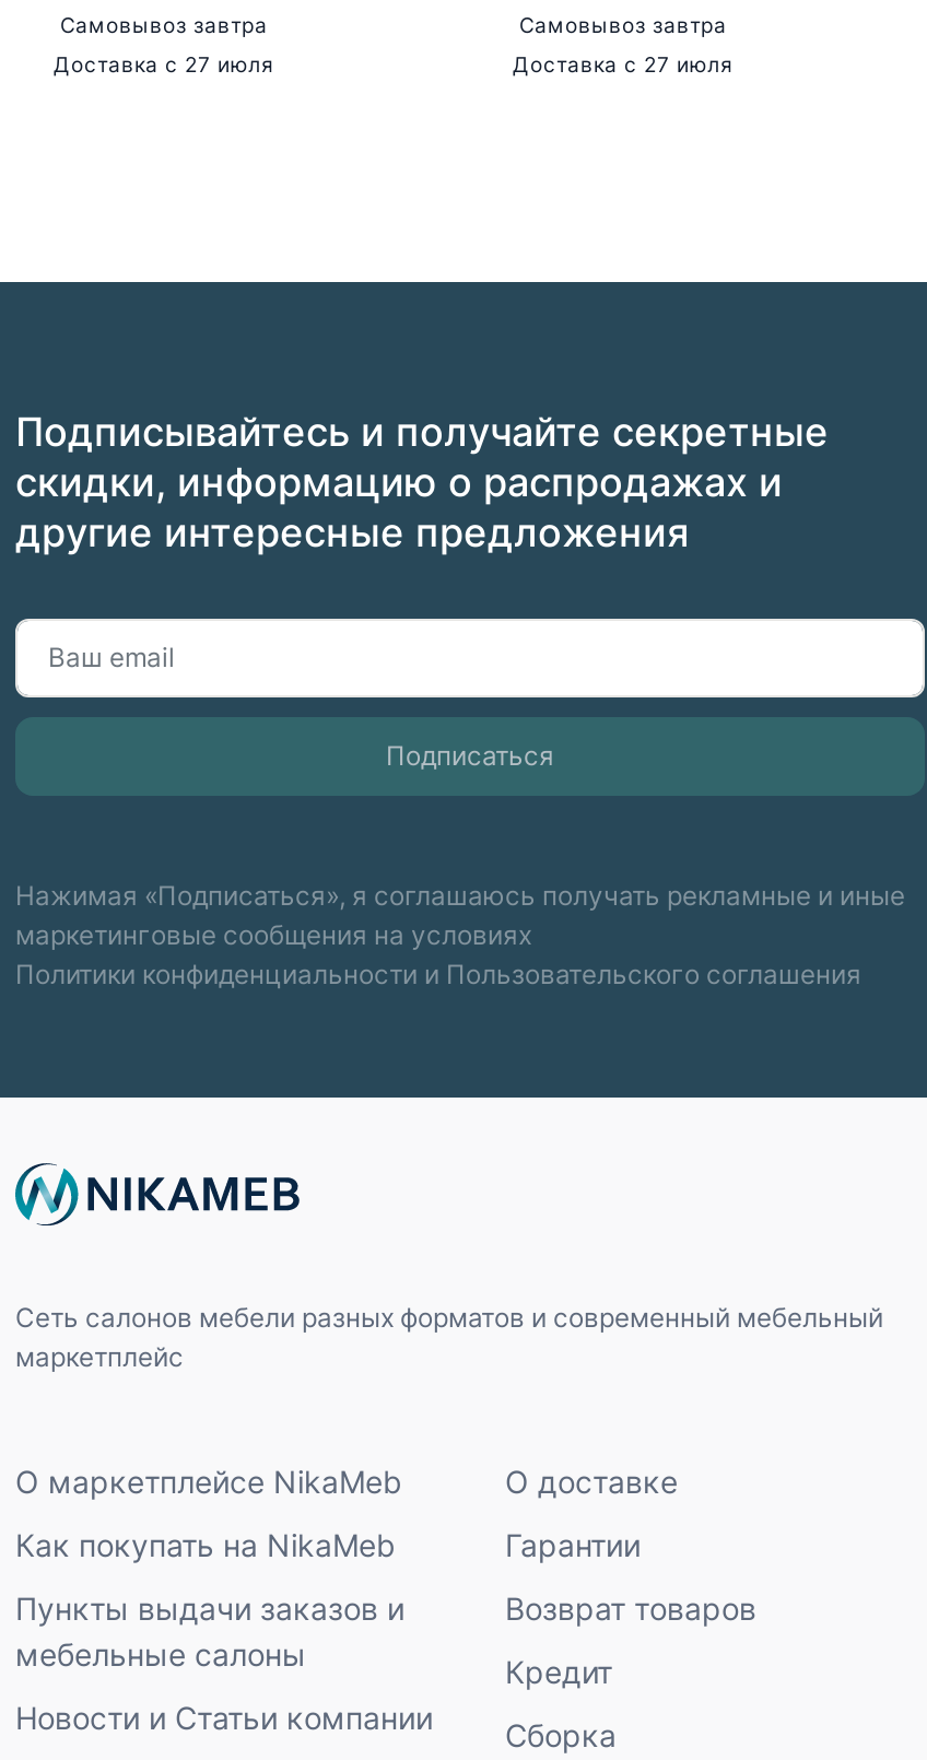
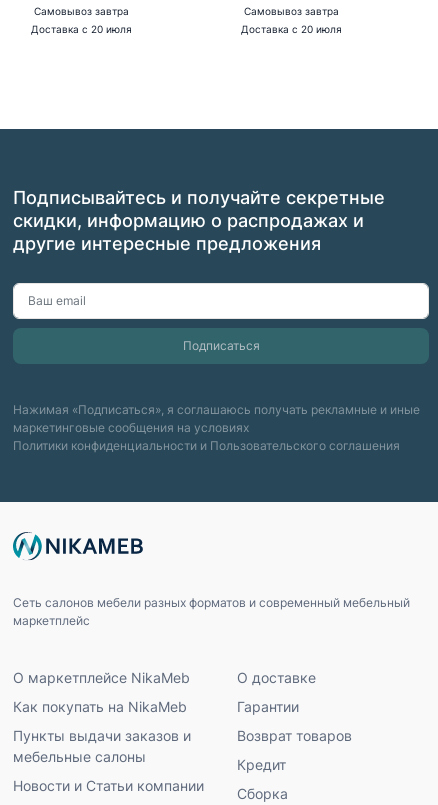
- Доставка с 27 июля
+ Доставка с 20 июля

- Доставка с 27 июля
+ Доставка с 20 июля
